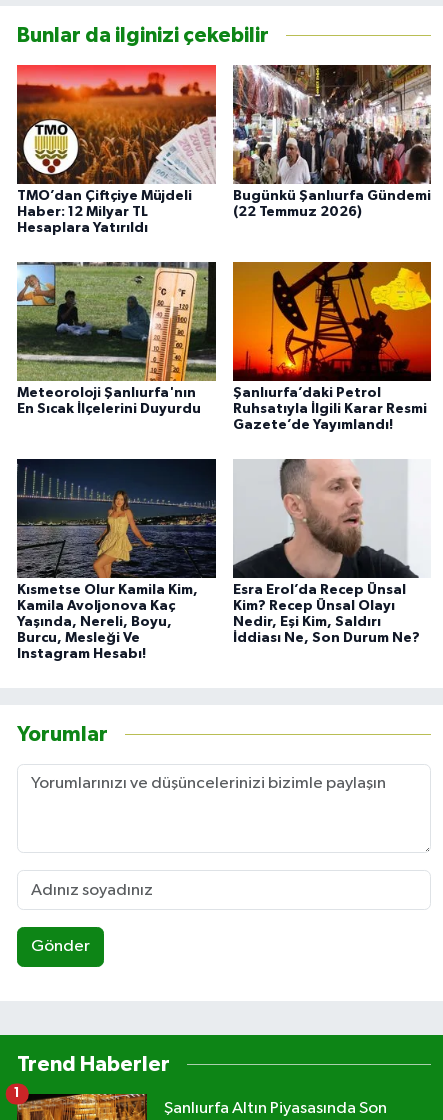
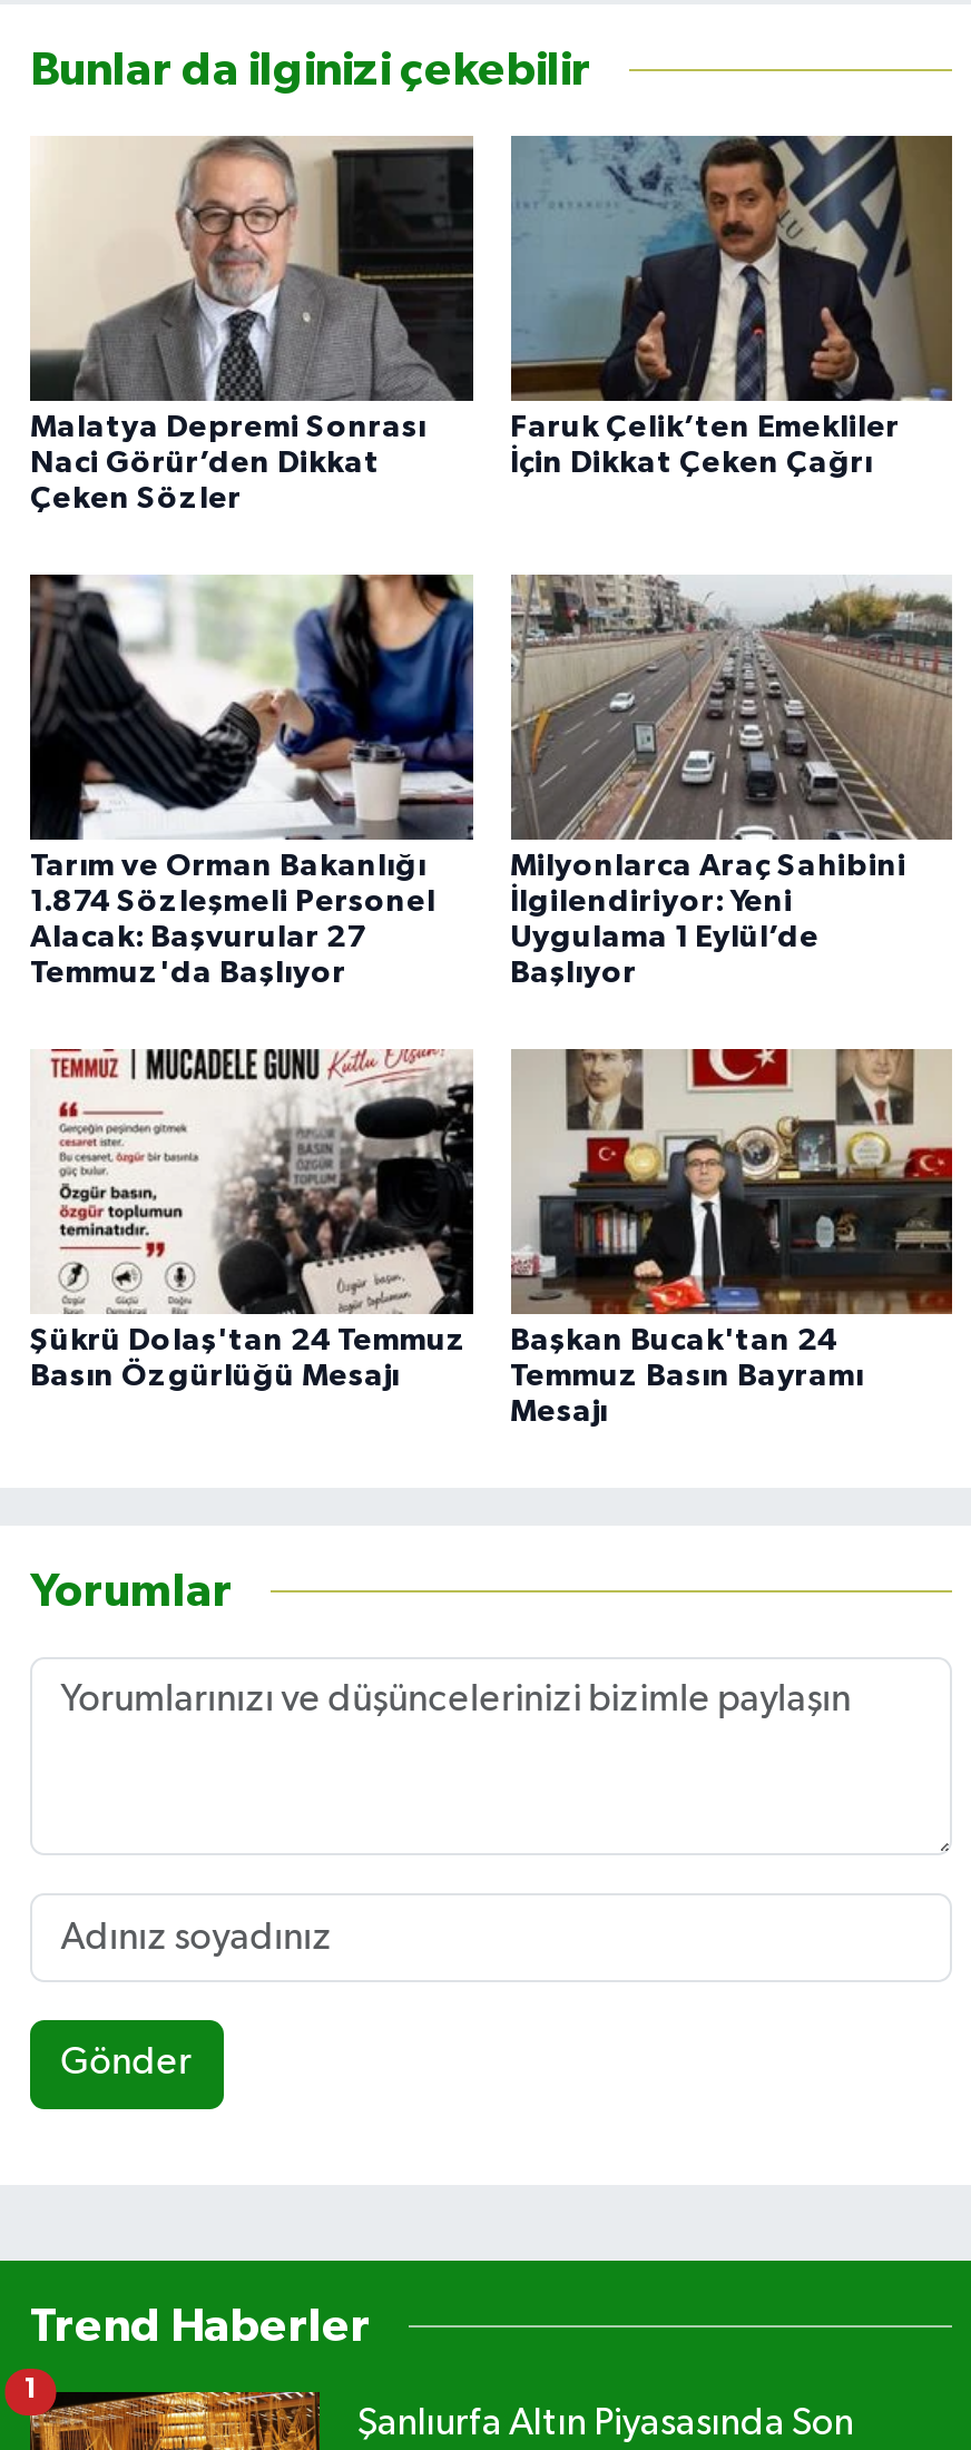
- [image]
- TMO’dan Çiftçiye Müjdeli
- Haber: 12 Milyar TL
- Hesaplara Yatırıldı
+ [image]
+ Malatya Depremi Sonrası
+ Naci Görür’den Dikkat
+ Çeken Sözler

- [image]
- Bugünkü Şanlıurfa Gündemi
- (22 Temmuz 2026)
+ [image]
+ Faruk Çelik’ten Emekliler
+ İçin Dikkat Çeken Çağrı

- [image]
- Meteoroloji Şanlıurfa'nın
- En Sıcak İlçelerini Duyurdu
+ [image]
+ Tarım ve Orman Bakanlığı
+ 1.874 Sözleşmeli Personel
+ Alacak: Başvurular 27
+ Temmuz'da Başlıyor

- [image]
- Şanlıurfa’daki Petrol
- Ruhsatıyla İlgili Karar Resmi
- Gazete’de Yayımlandı!
+ [image]
+ Milyonlarca Araç Sahibini
+ İlgilendiriyor: Yeni
+ Uygulama 1 Eylül’de
+ Başlıyor

- [image]
- Kısmetse Olur Kamila Kim,
- Kamila Avoljonova Kaç
- Yaşında, Nereli, Boyu,
- Burcu, Mesleği Ve
- Instagram Hesabı!
+ [image]
+ Şükrü Dolaş'tan 24 Temmuz
+ Basın Özgürlüğü Mesajı

- [image]
- Esra Erol’da Recep Ünsal
- Kim? Recep Ünsal Olayı
- Nedir, Eşi Kim, Saldırı
- İddiası Ne, Son Durum Ne?
+ [image]
+ Başkan Bucak'tan 24
+ Temmuz Basın Bayramı
+ Mesajı
